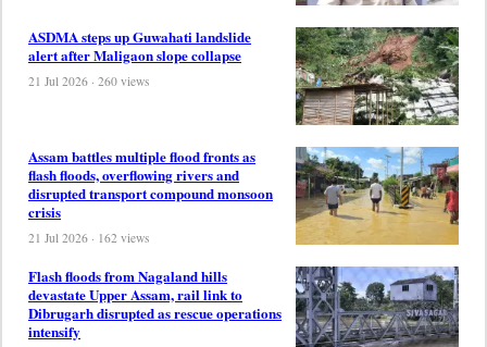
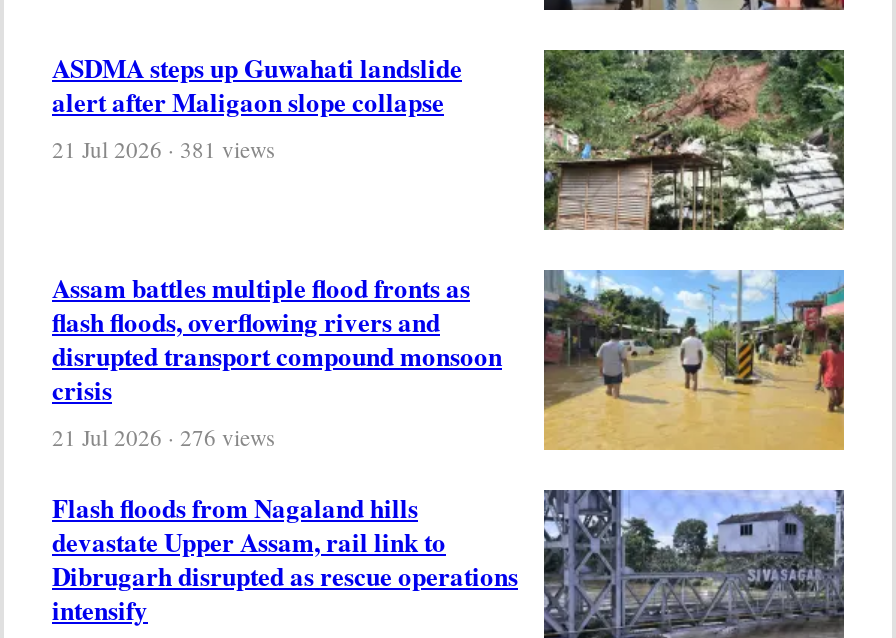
- 21 Jul 2026 · 260 views
+ 21 Jul 2026 · 381 views

- 21 Jul 2026 · 162 views
+ 21 Jul 2026 · 276 views
